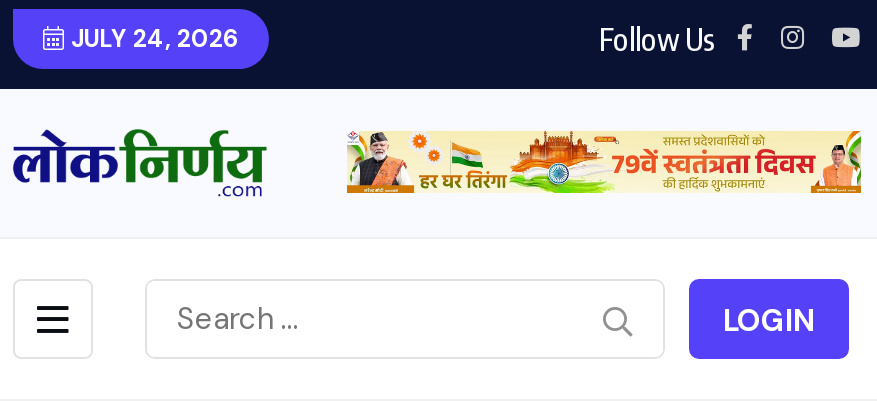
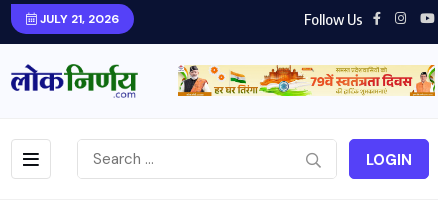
- JULY 24, 2026
+ JULY 21, 2026
